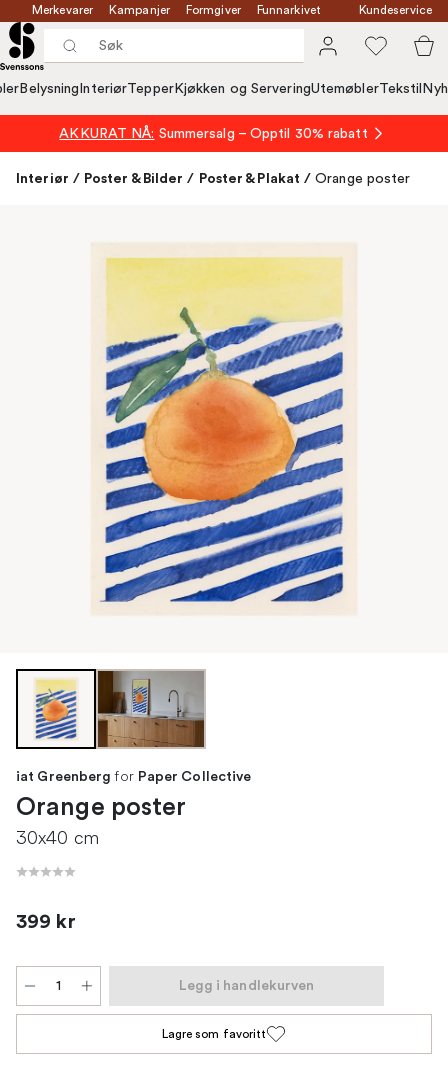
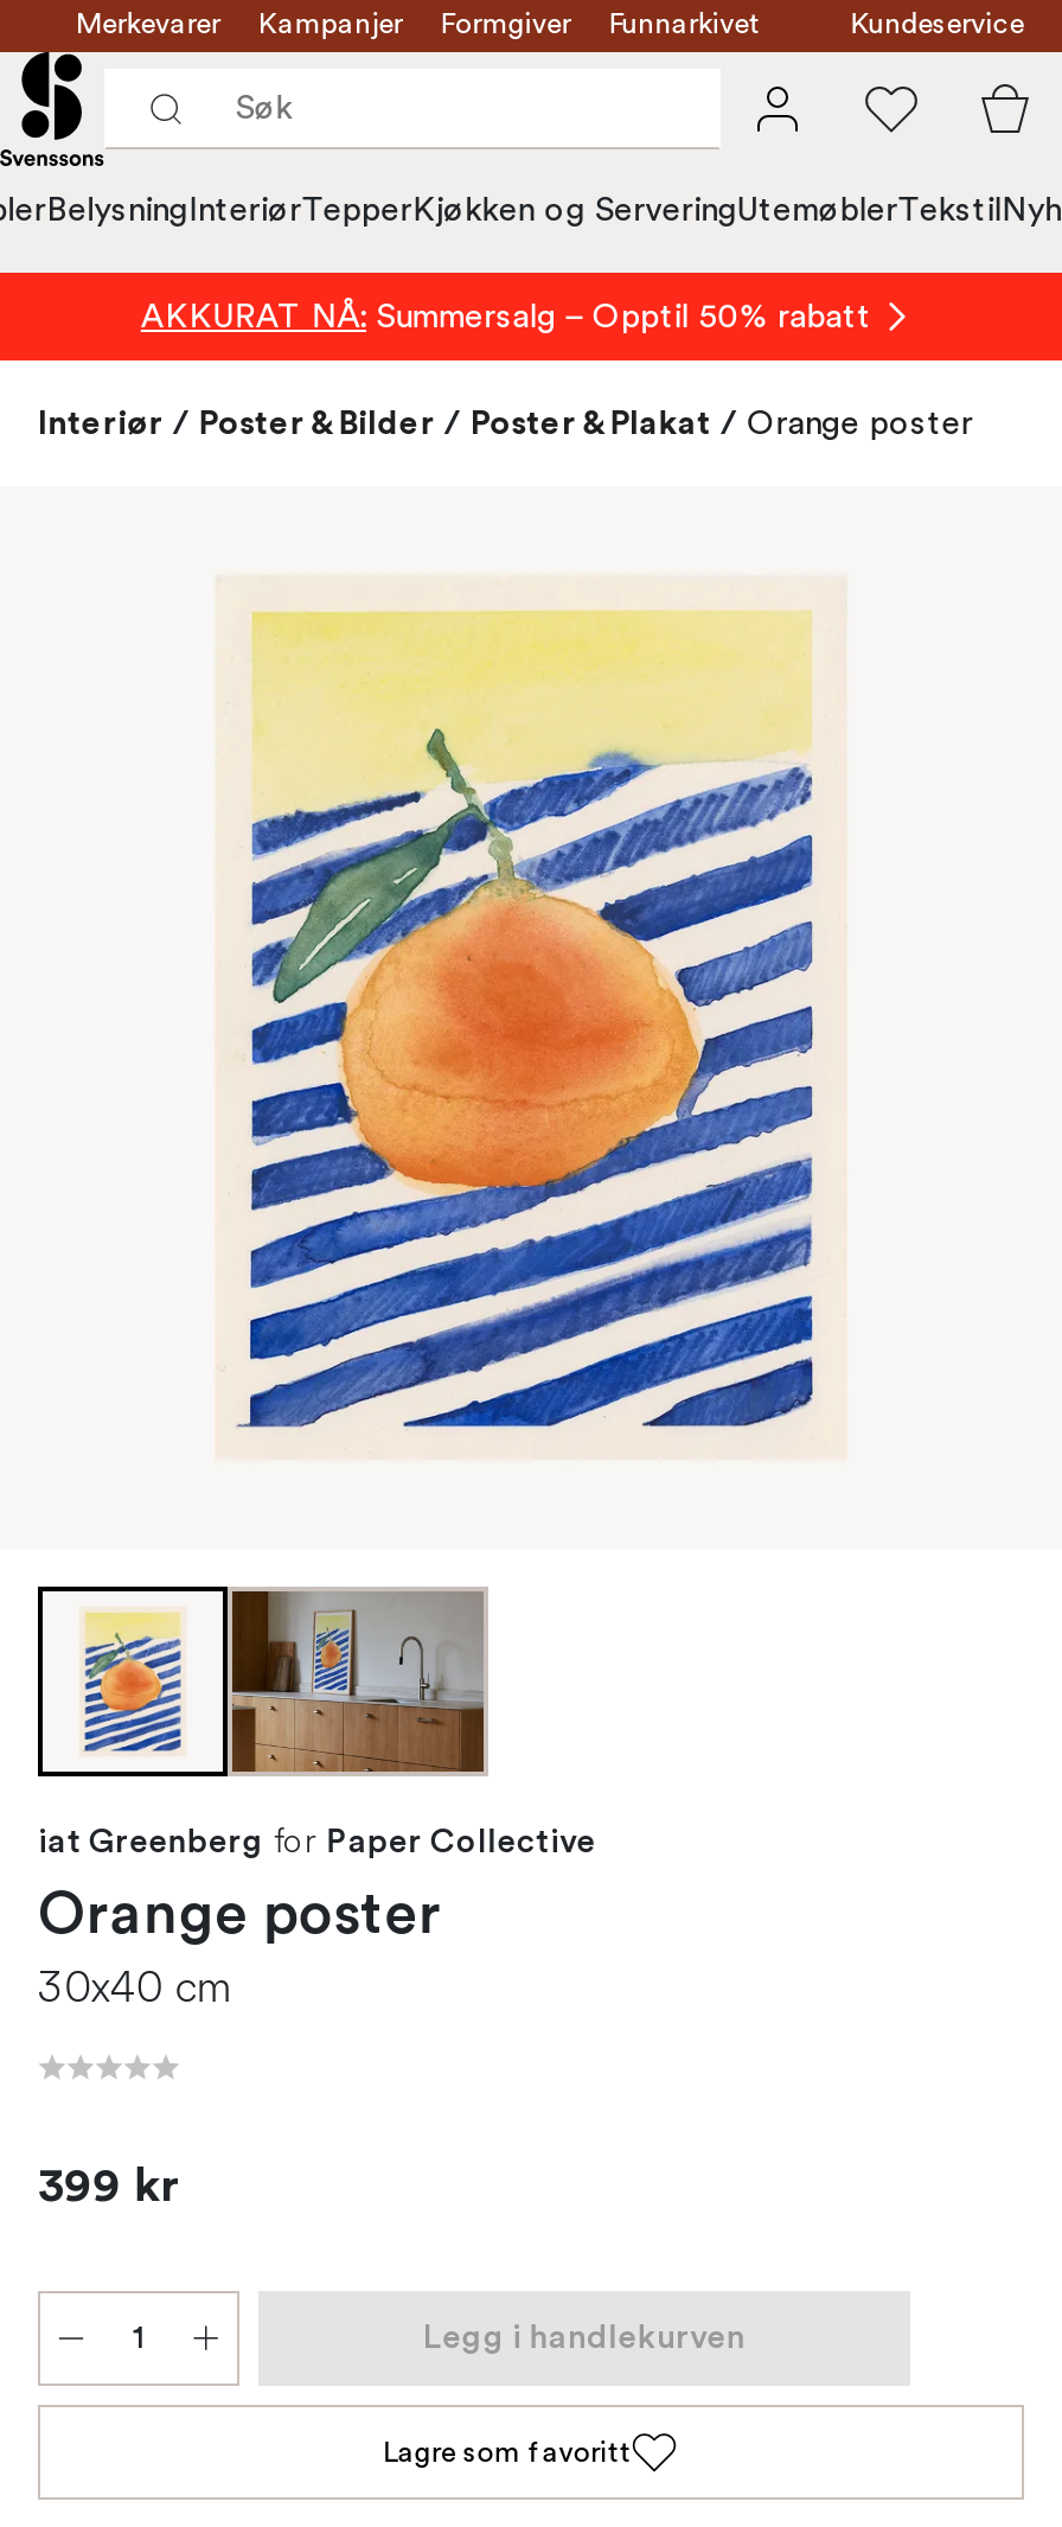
- AKKURAT NÅ: Summersalg – Opptil 30% rabatt
+ AKKURAT NÅ: Summersalg – Opptil 50% rabatt
